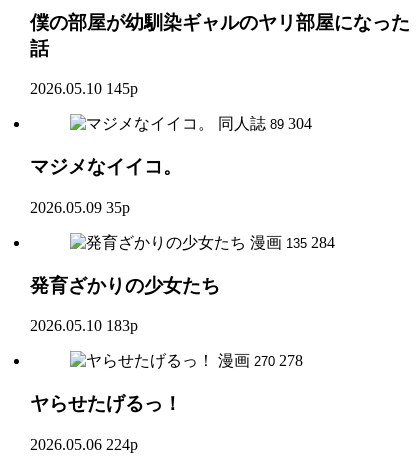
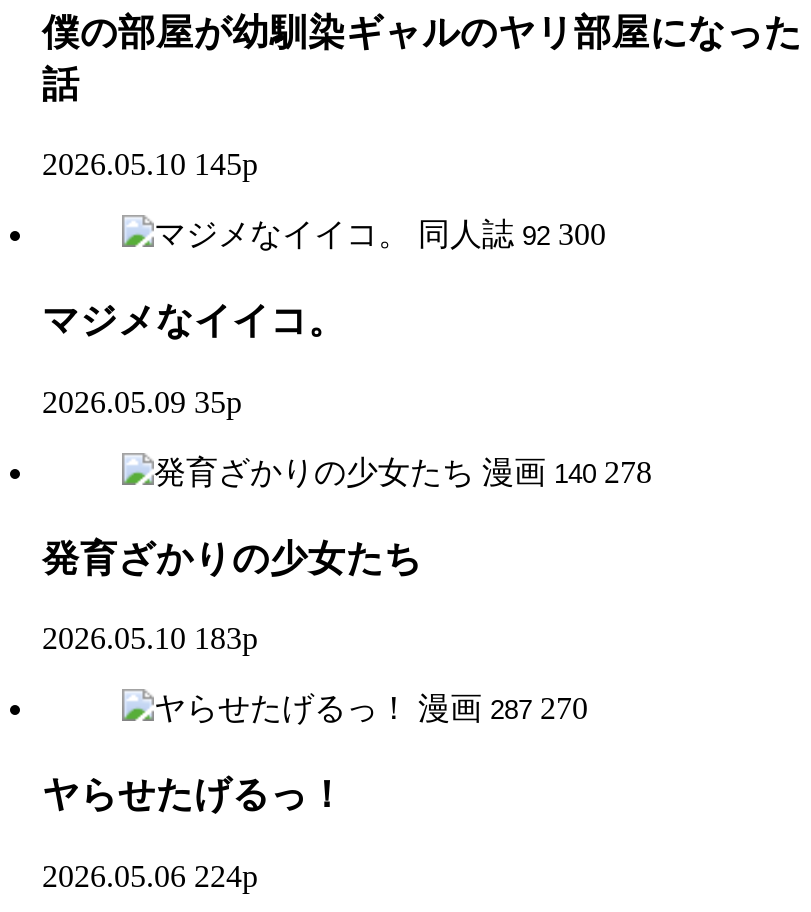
- 同人誌 89 304
+ 同人誌 92 300

- 漫画 135 284
+ 漫画 140 278

- 漫画 270 278
+ 漫画 287 270
